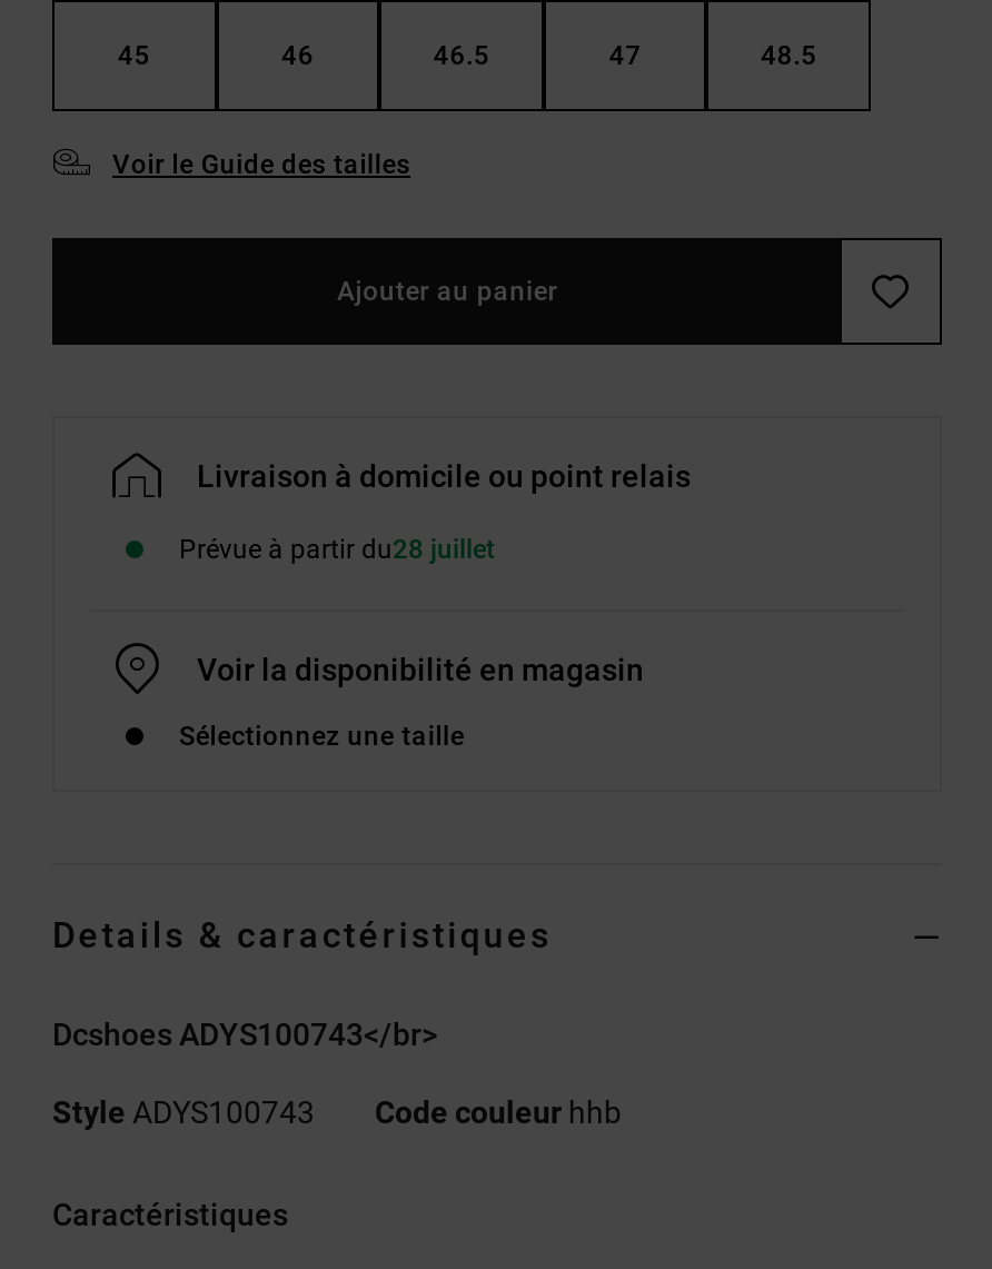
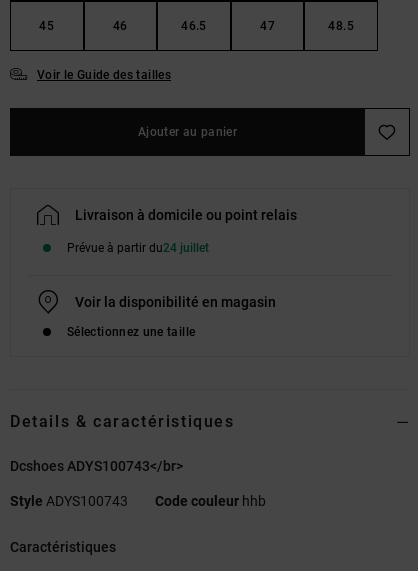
- Prévue à partir du28 juillet
+ Prévue à partir du24 juillet
